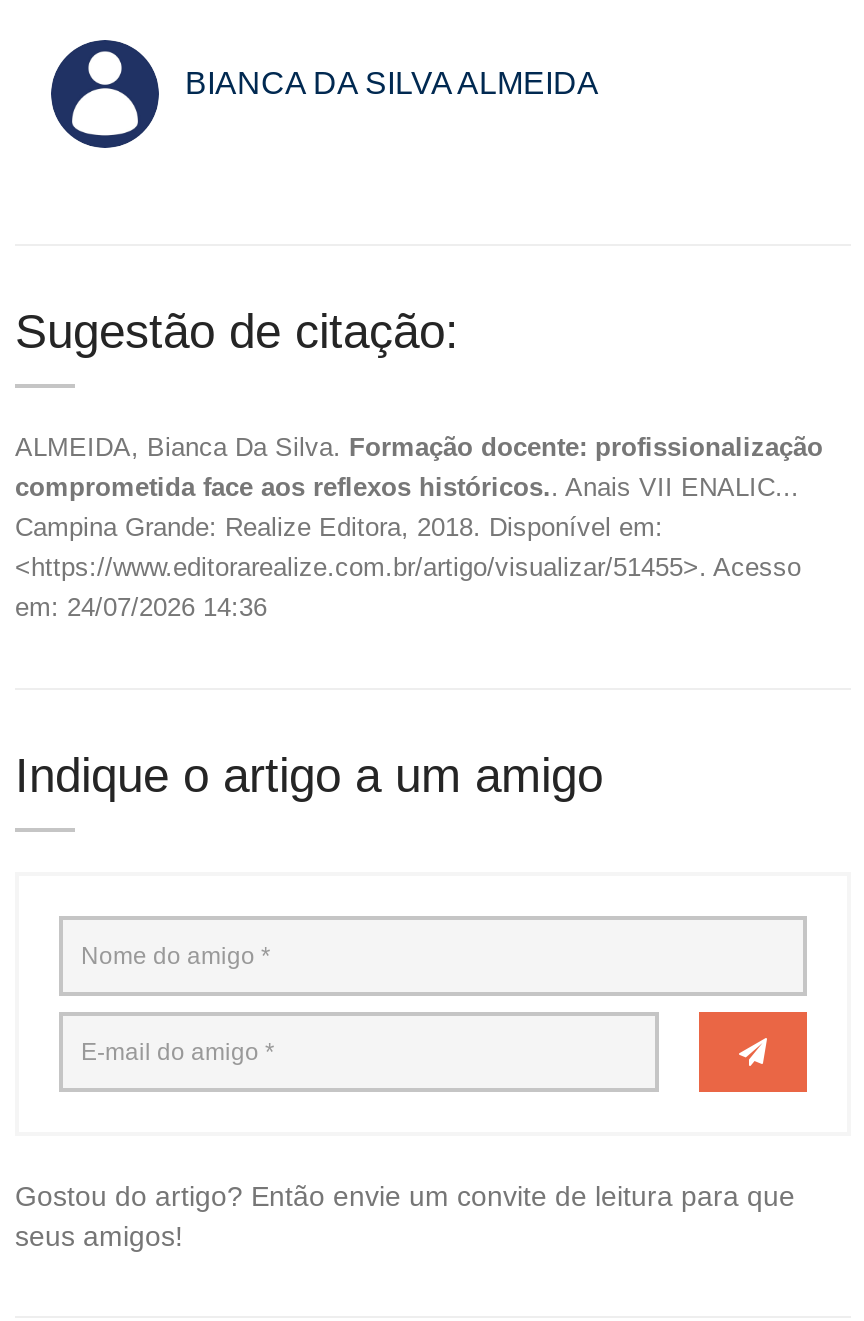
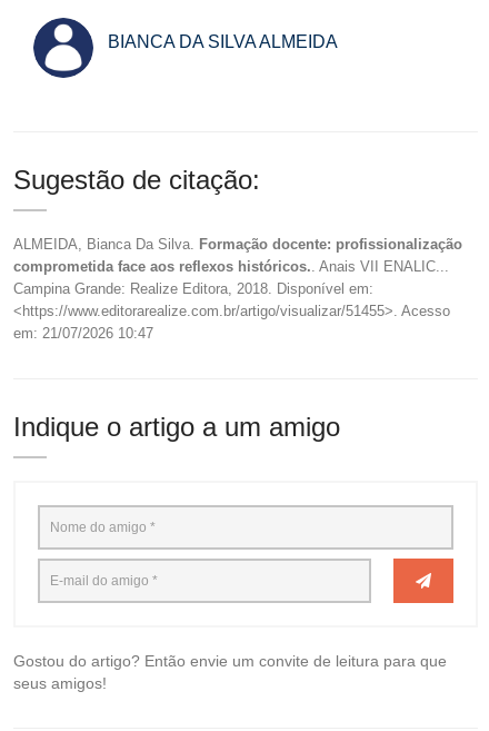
- em: 24/07/2026 14:36
+ em: 21/07/2026 10:47
